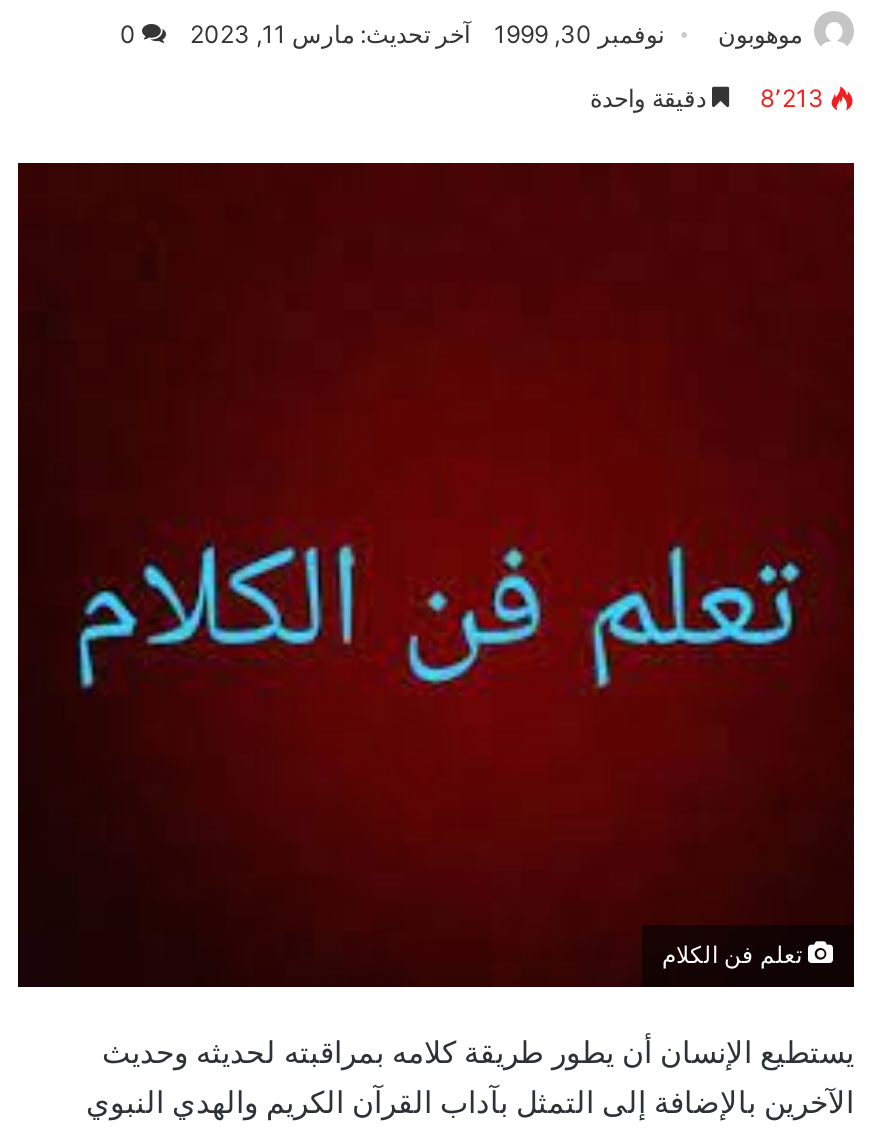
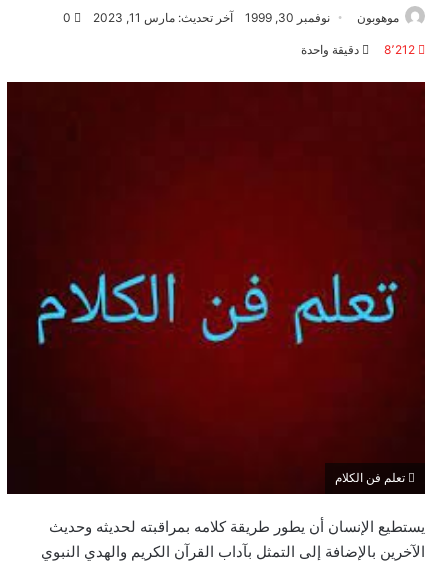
- 8٬213 دقيقة واحدة
+ 8٬212 دقيقة واحدة
